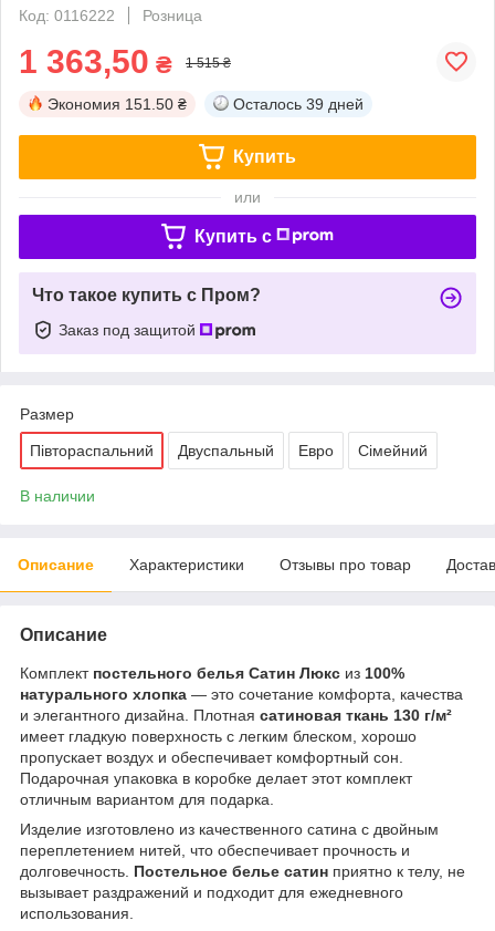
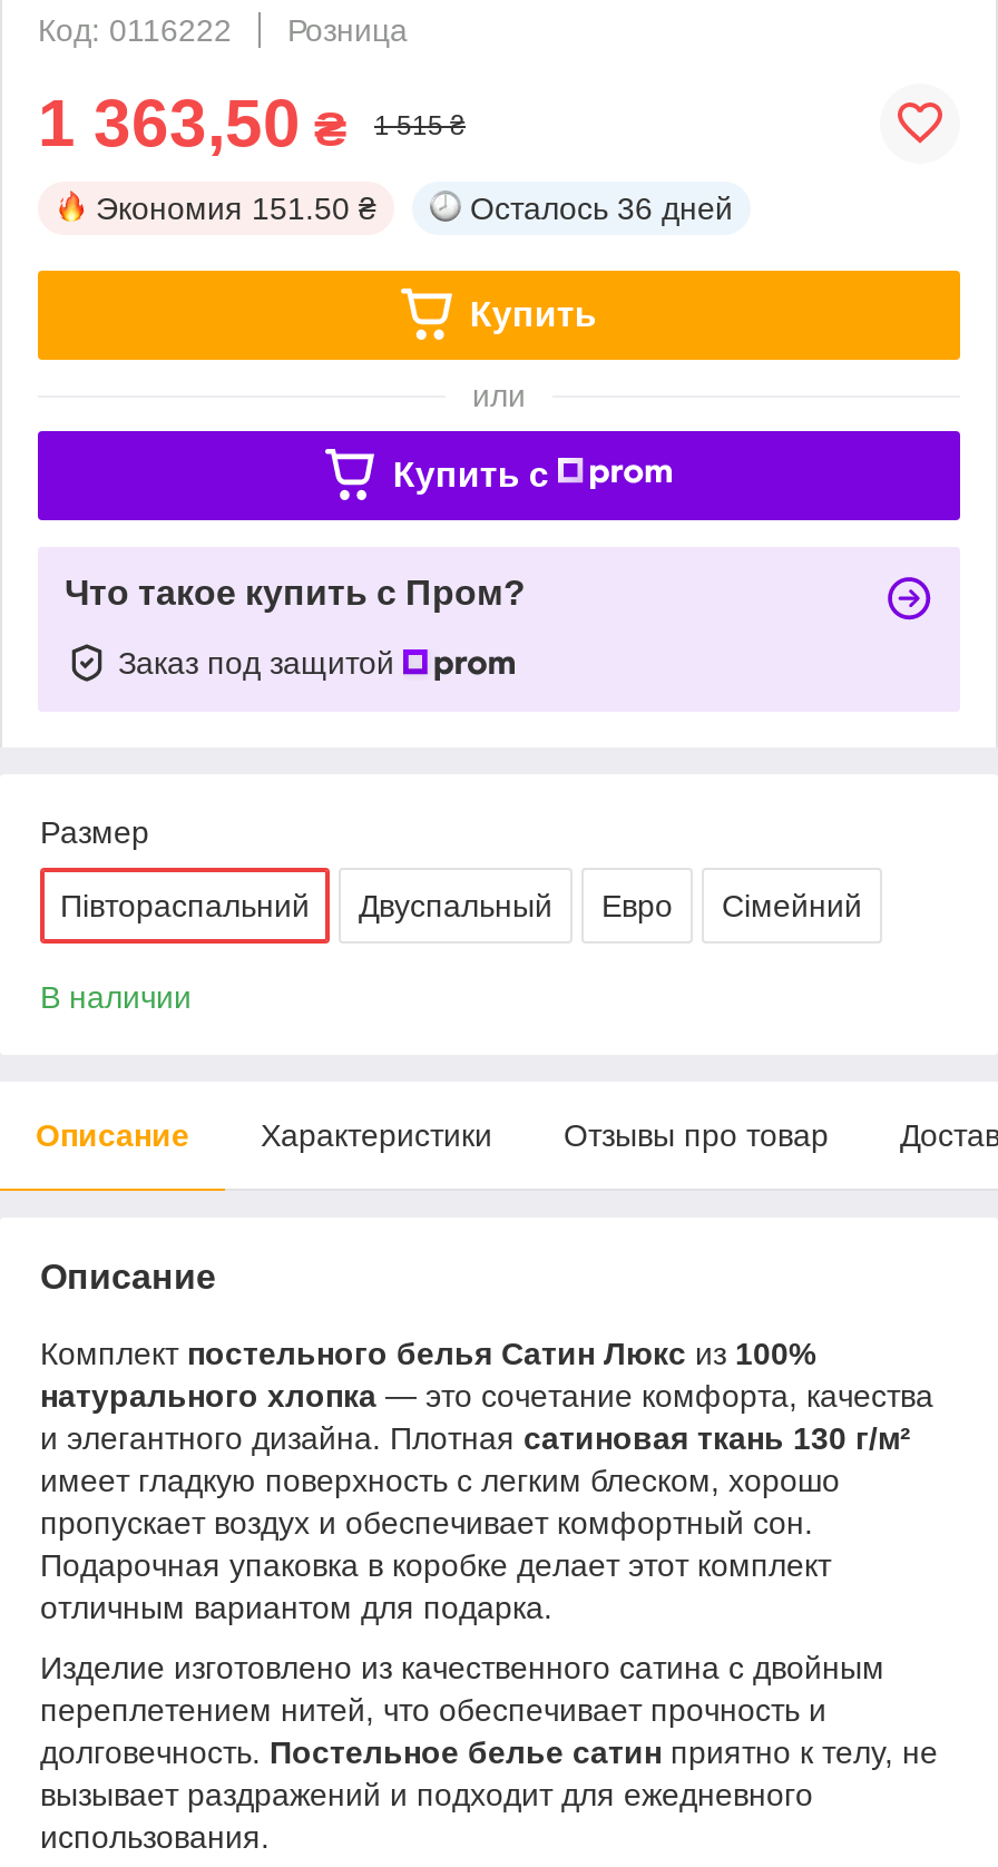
- Осталось 39 дней
+ Осталось 36 дней
